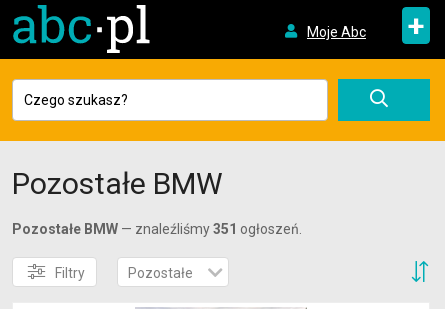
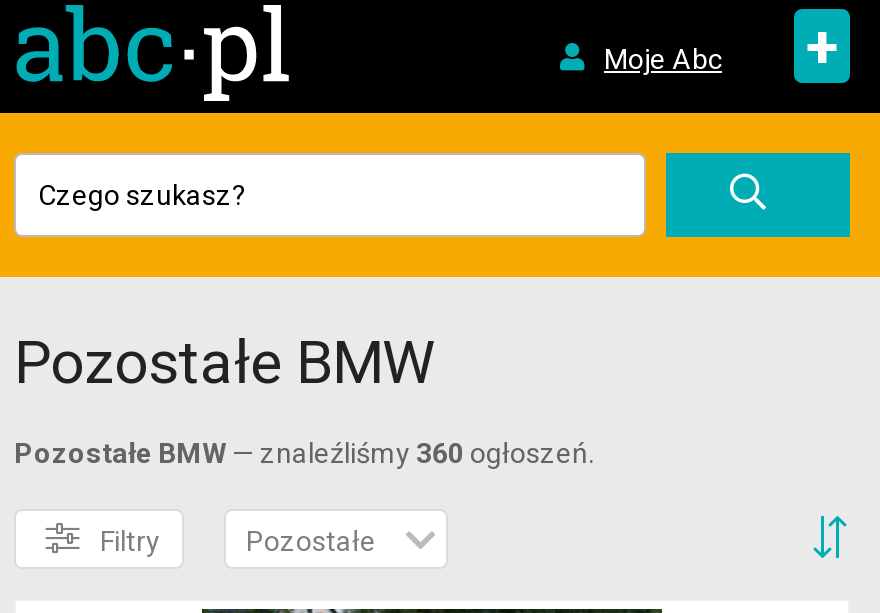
- Pozostałe BMW — znaleźliśmy 351 ogłoszeń.
+ Pozostałe BMW — znaleźliśmy 360 ogłoszeń.
